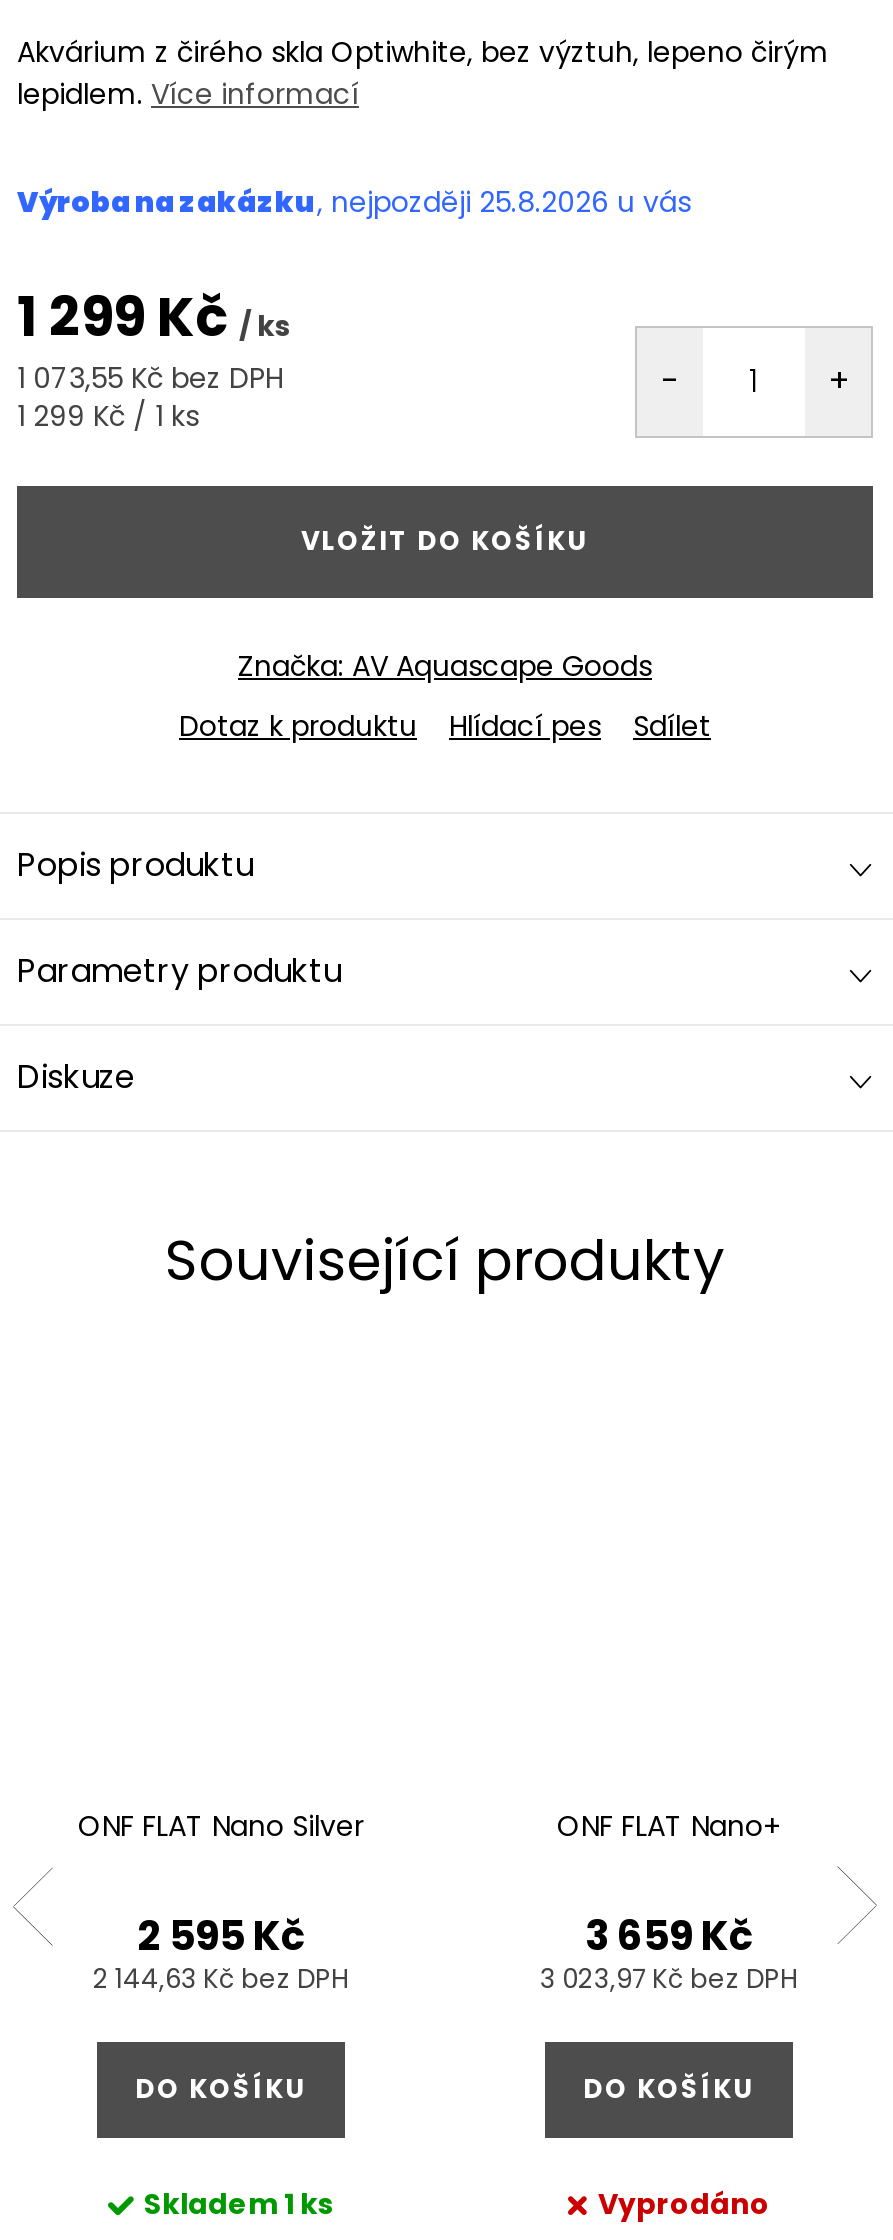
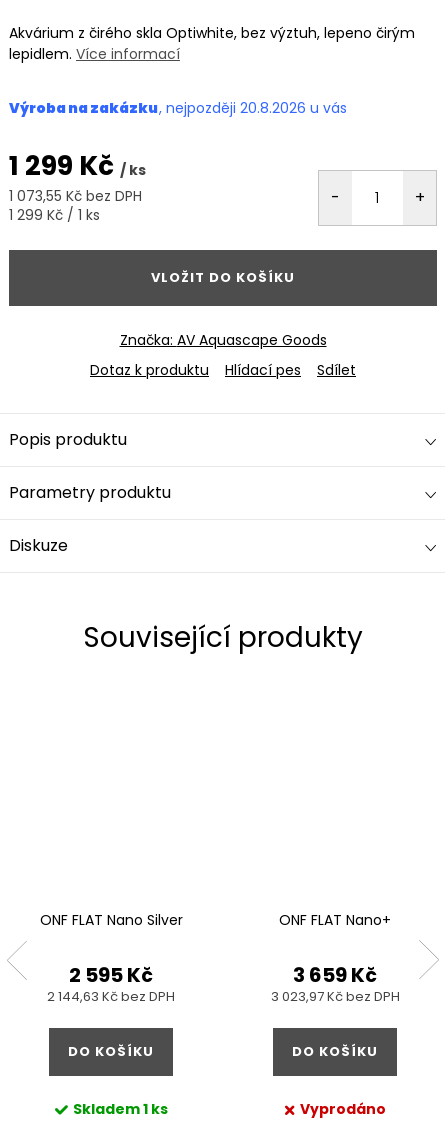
- 25.8.2026
+ 20.8.2026
